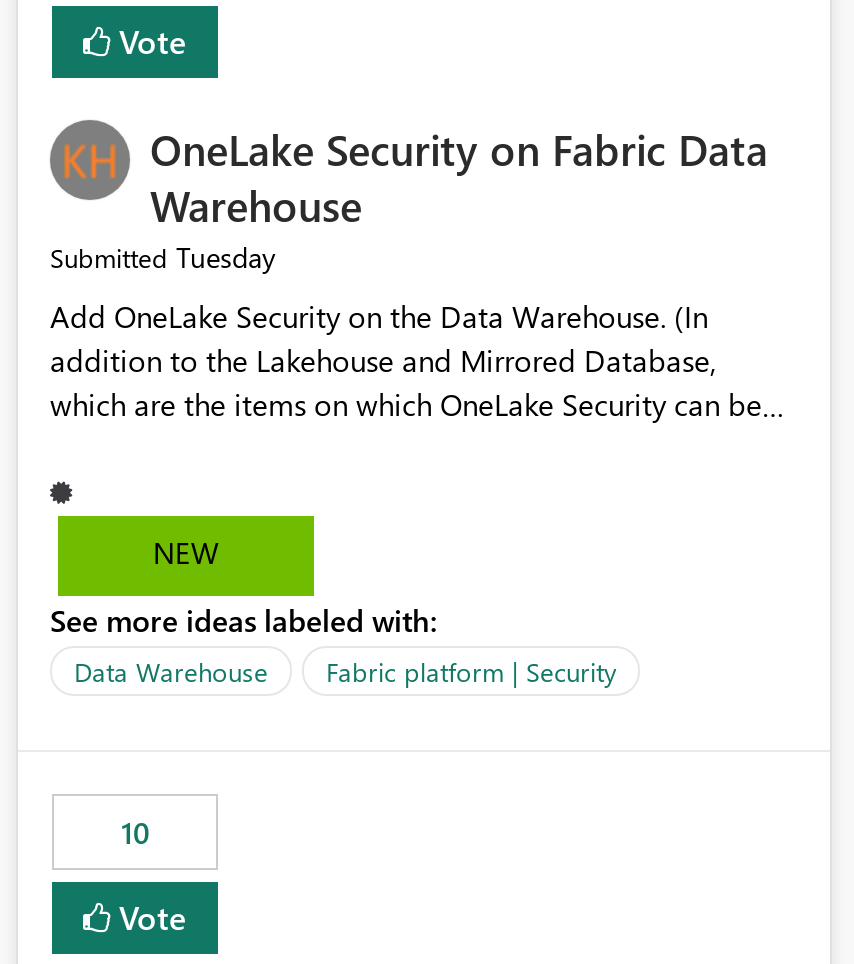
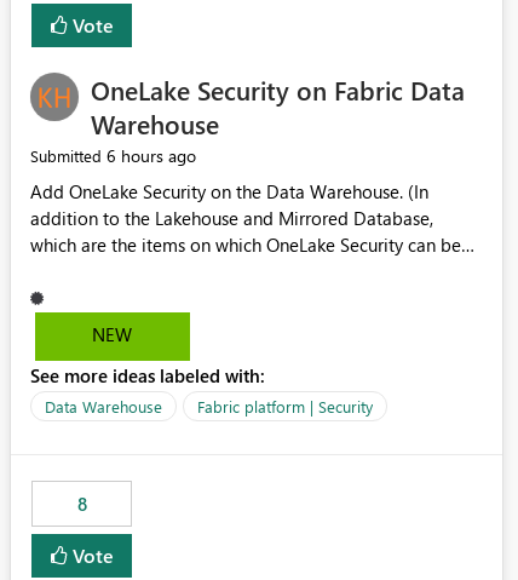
- Submitted Tuesday
+ Submitted 6 hours ago

- 10
+ 8
